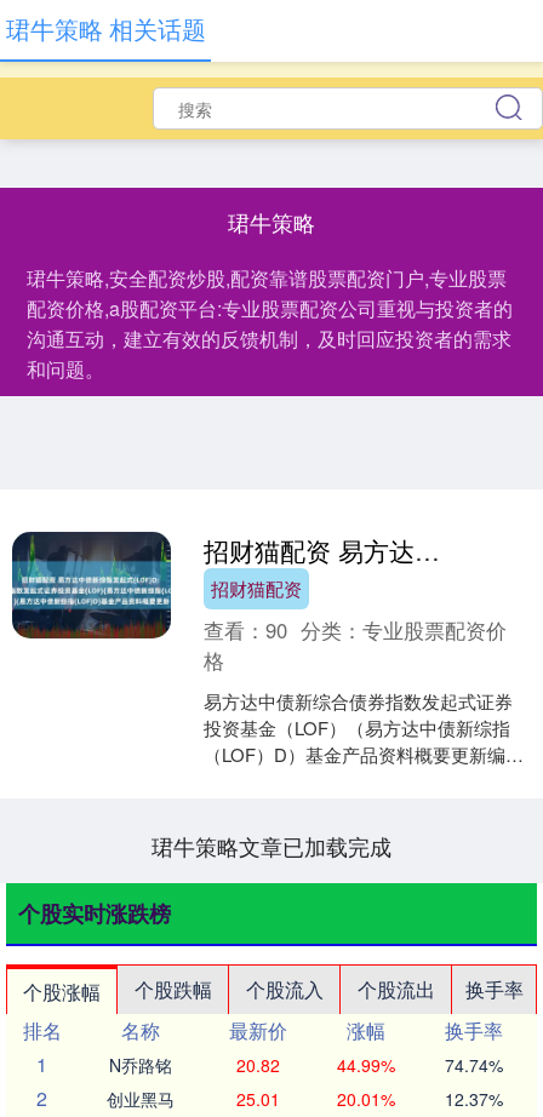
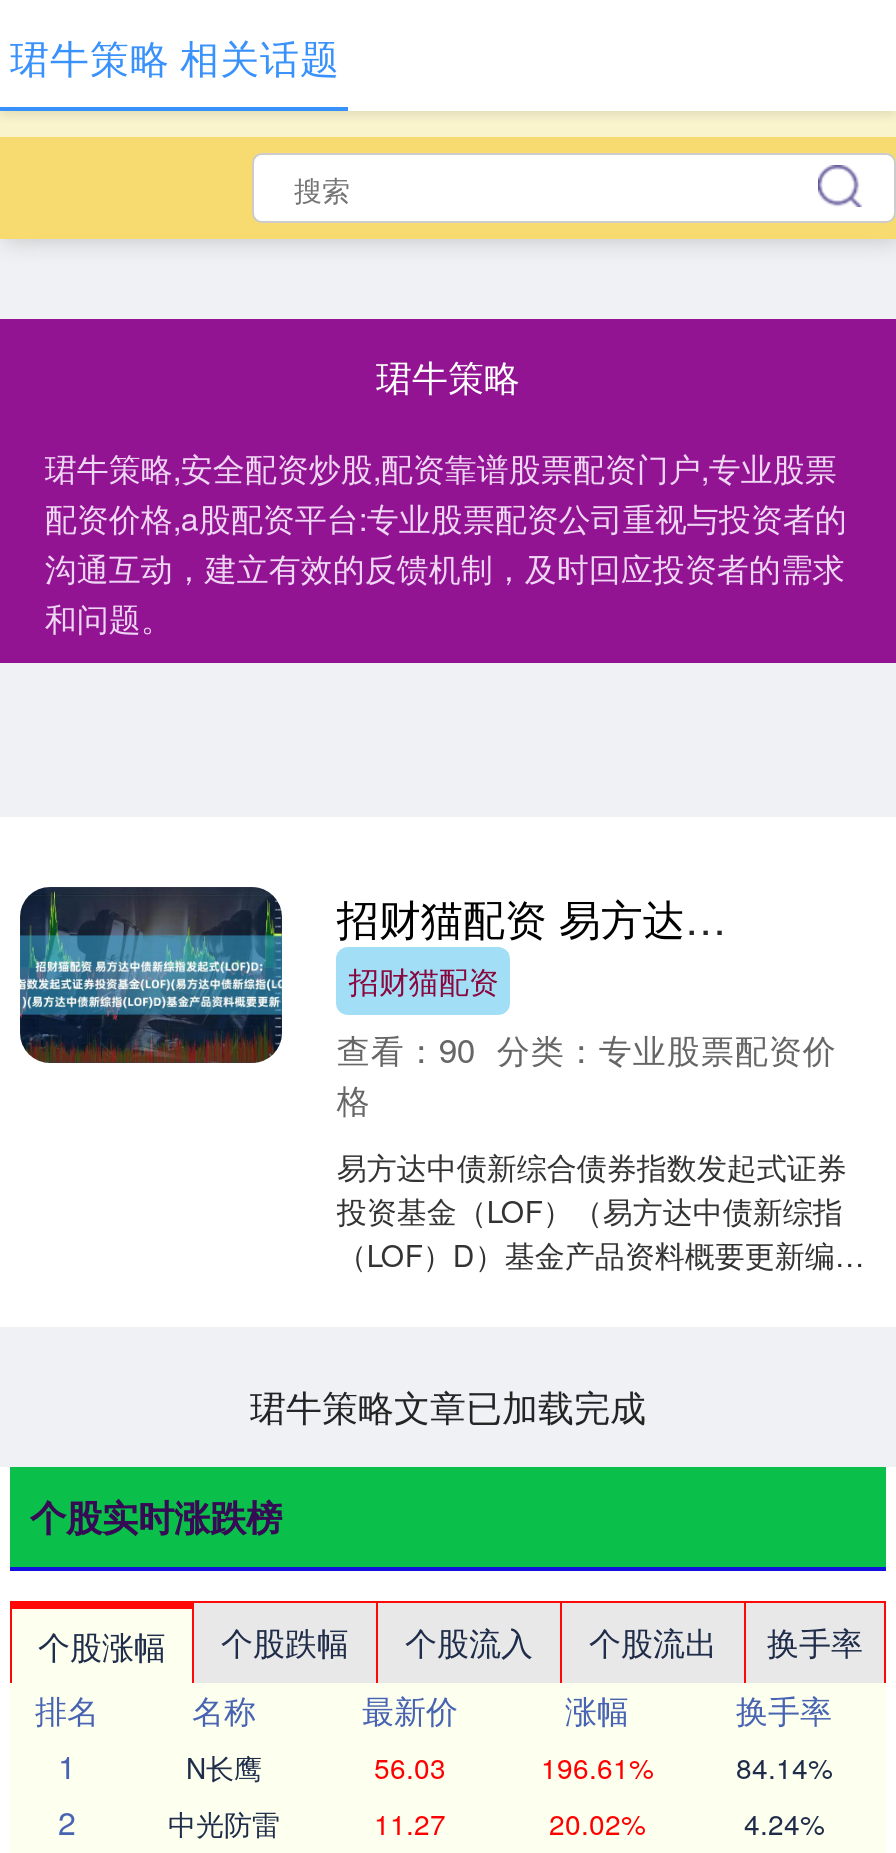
- N乔路铭
- 20.82
- 44.99%
- 74.74%
+ N长鹰
+ 56.03
+ 196.61%
+ 84.14%

- 创业黑马
- 25.01
- 20.01%
- 12.37%
+ 中光防雷
+ 11.27
+ 20.02%
+ 4.24%
